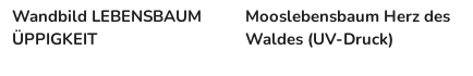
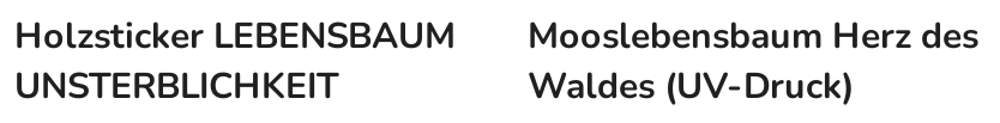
- Wandbild LEBENSBAUM
- ÜPPIGKEIT
+ Holzsticker LEBENSBAUM
+ UNSTERBLICHKEIT
